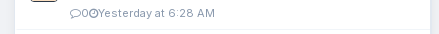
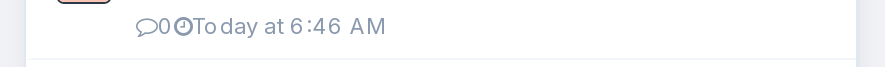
- Yesterday at 6:28 AM
+ Today at 6:46 AM
